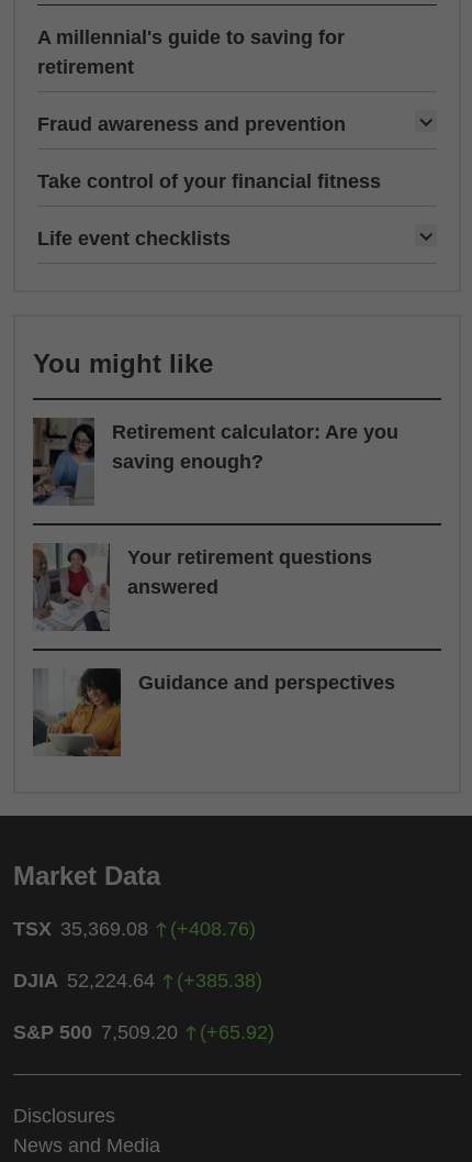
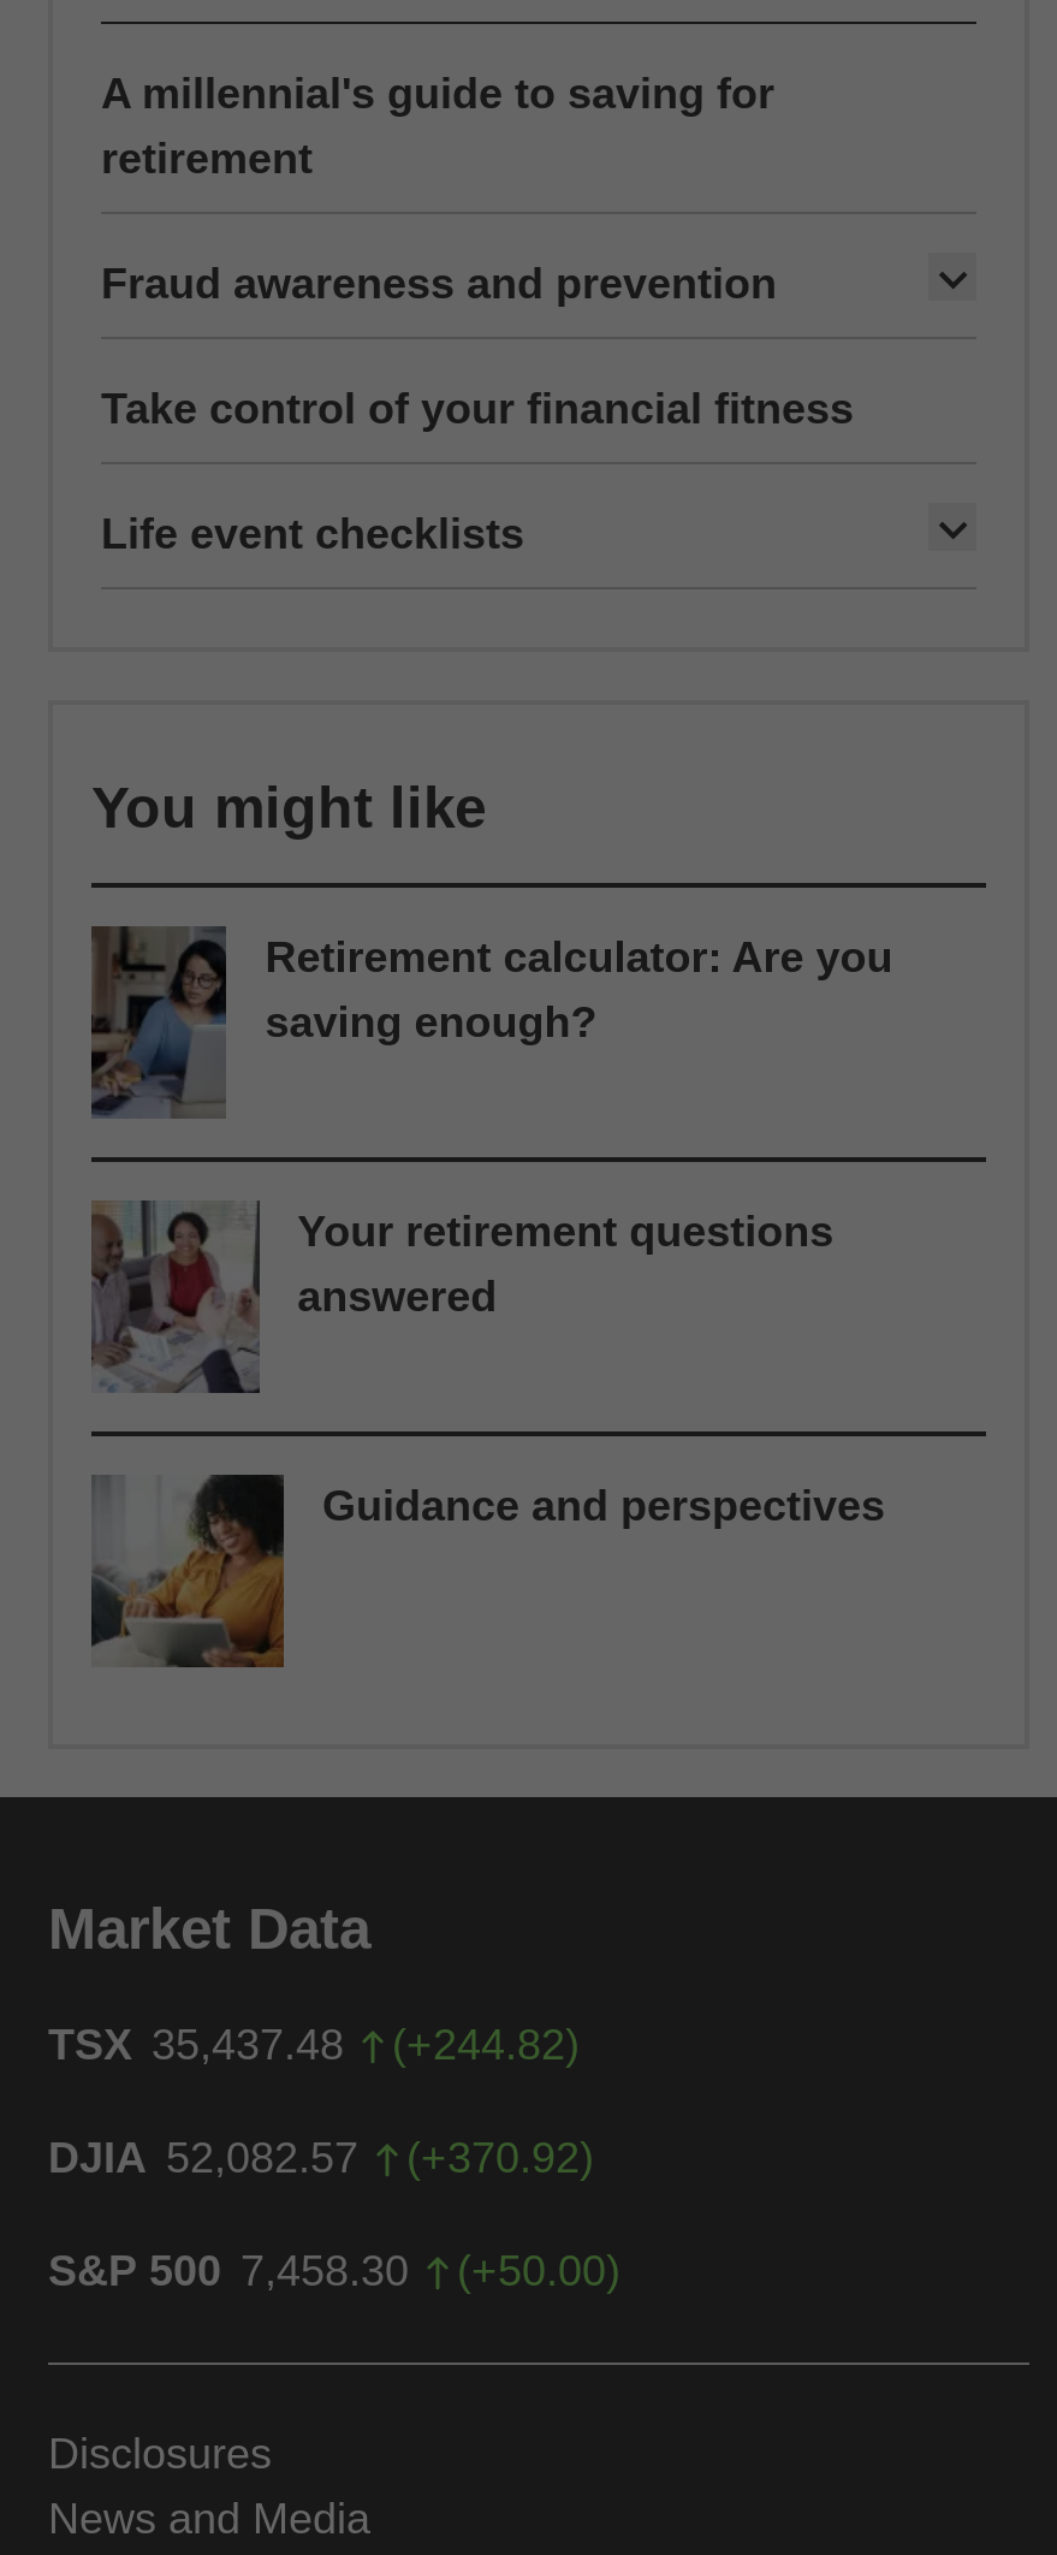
- TSX 35,369.08
+ TSX 35,437.48

- (+408.76)
+ (+244.82)

- DJIA 52,224.64
+ DJIA 52,082.57

- (+385.38)
+ (+370.92)

- S&P 500 7,509.20
+ S&P 500 7,458.30

- (+65.92)
+ (+50.00)
